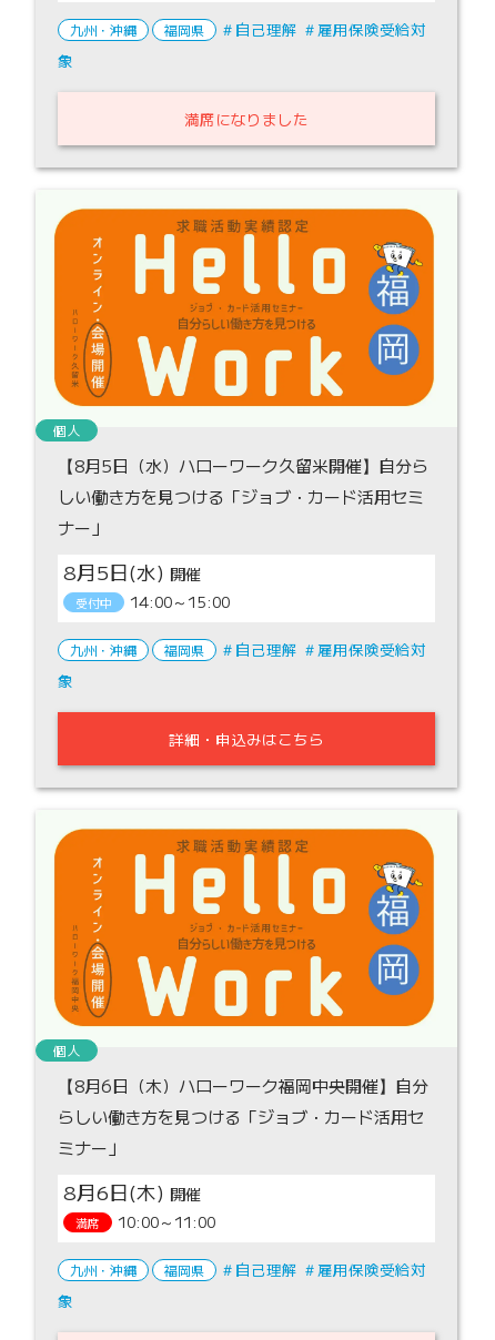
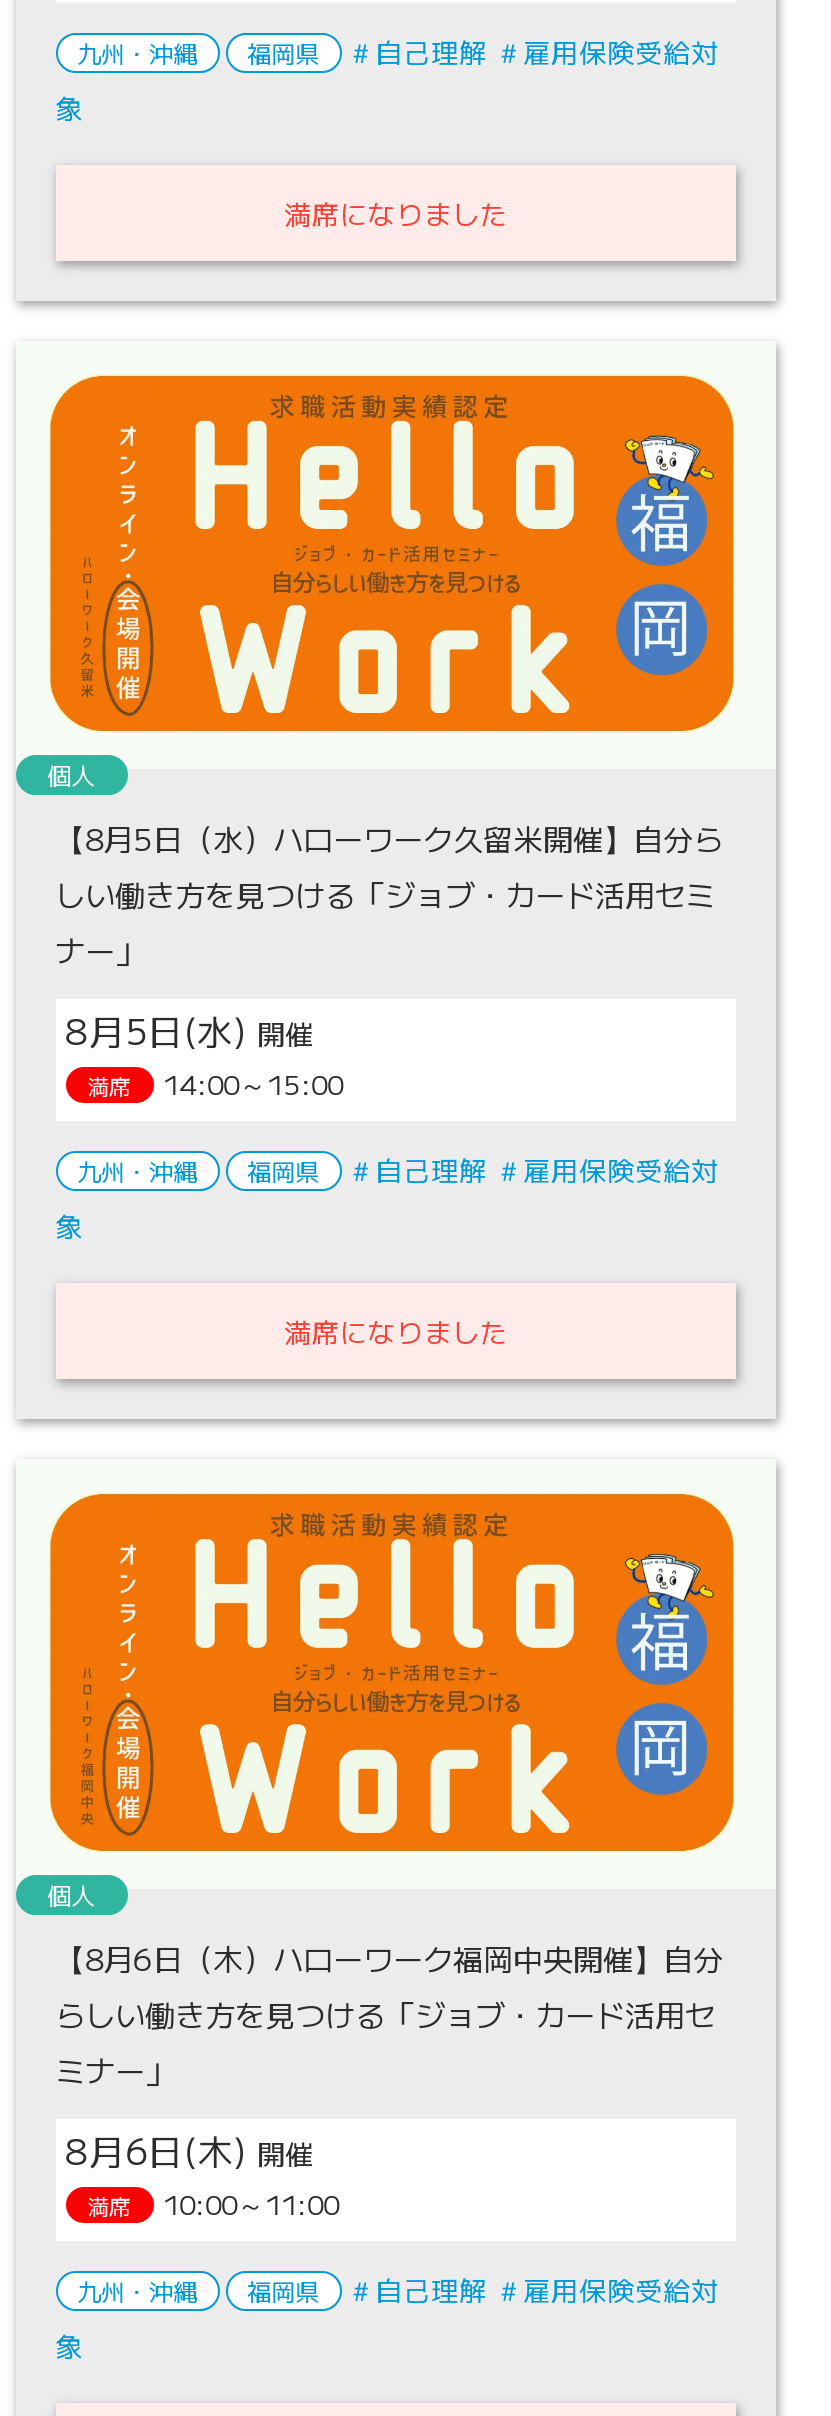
- 受付中
+ 満席

- 詳細・申込みはこちら
+ 満席になりました
